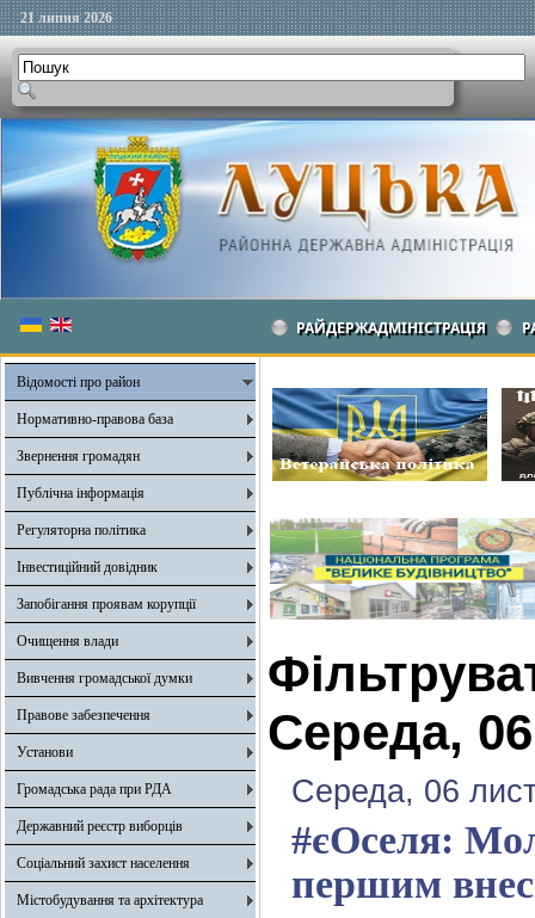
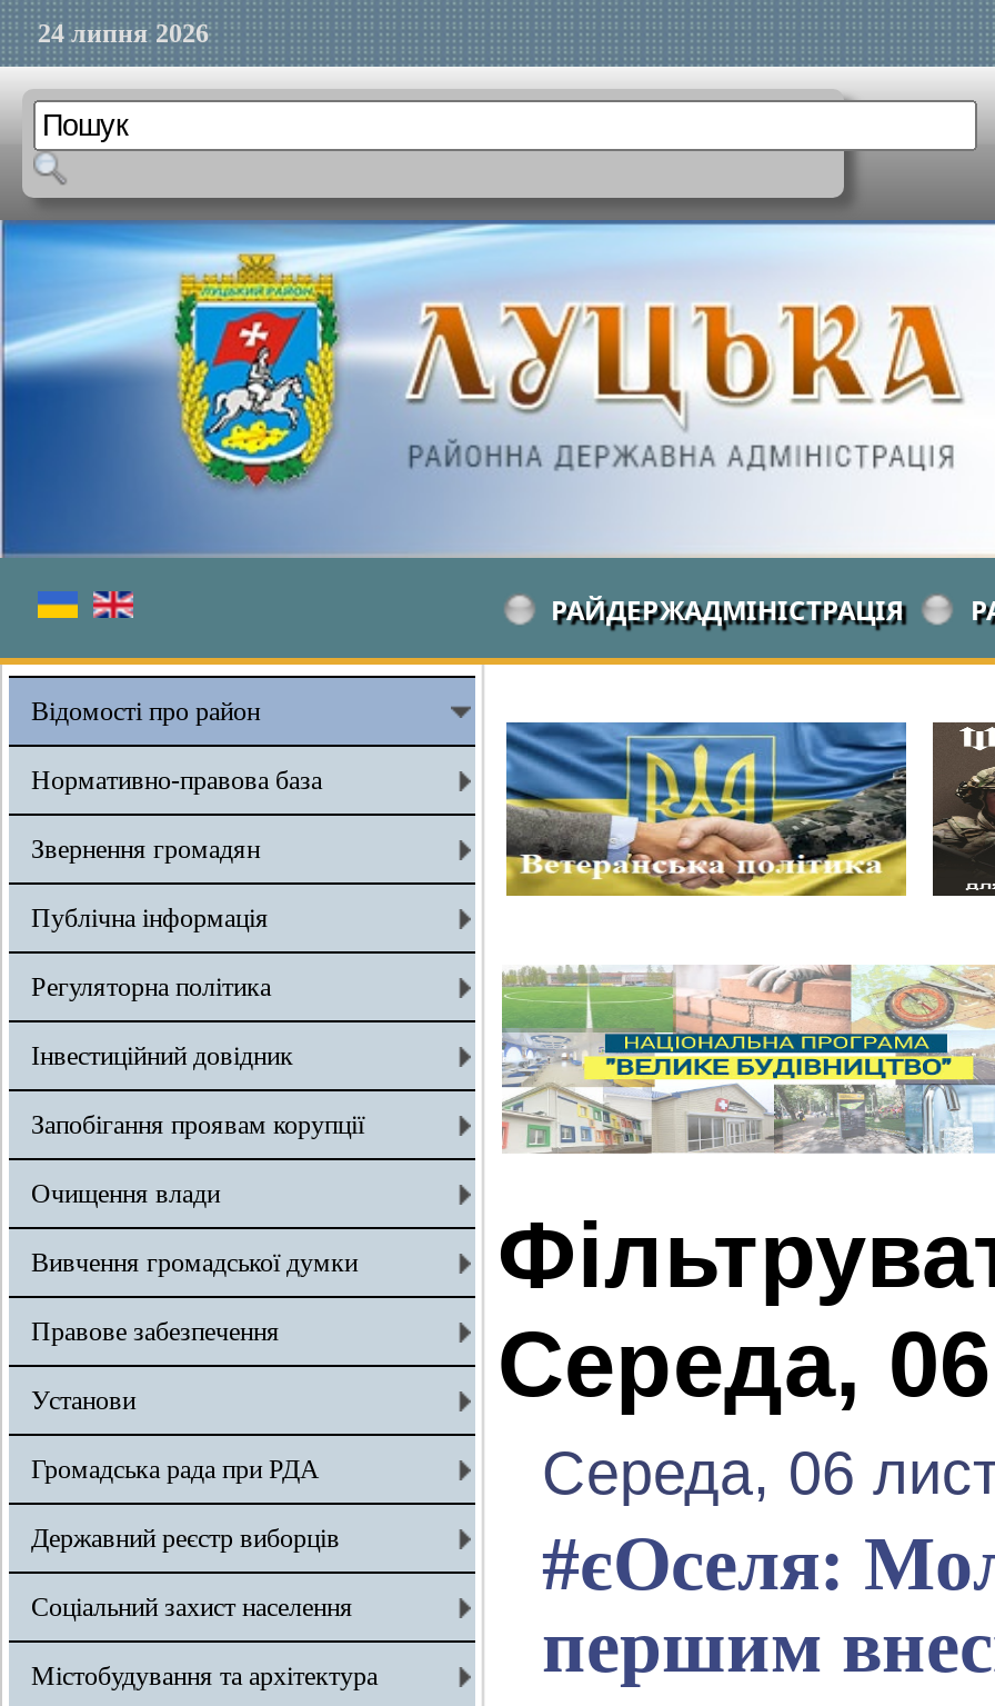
- 21 липня 2026
+ 24 липня 2026
